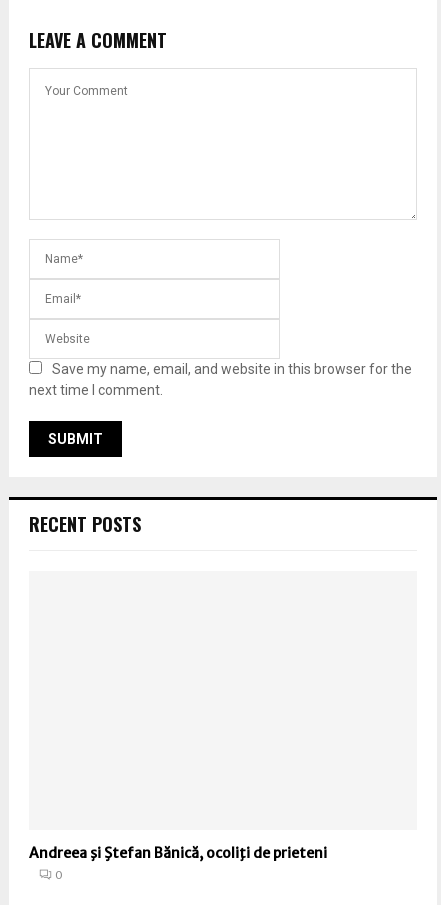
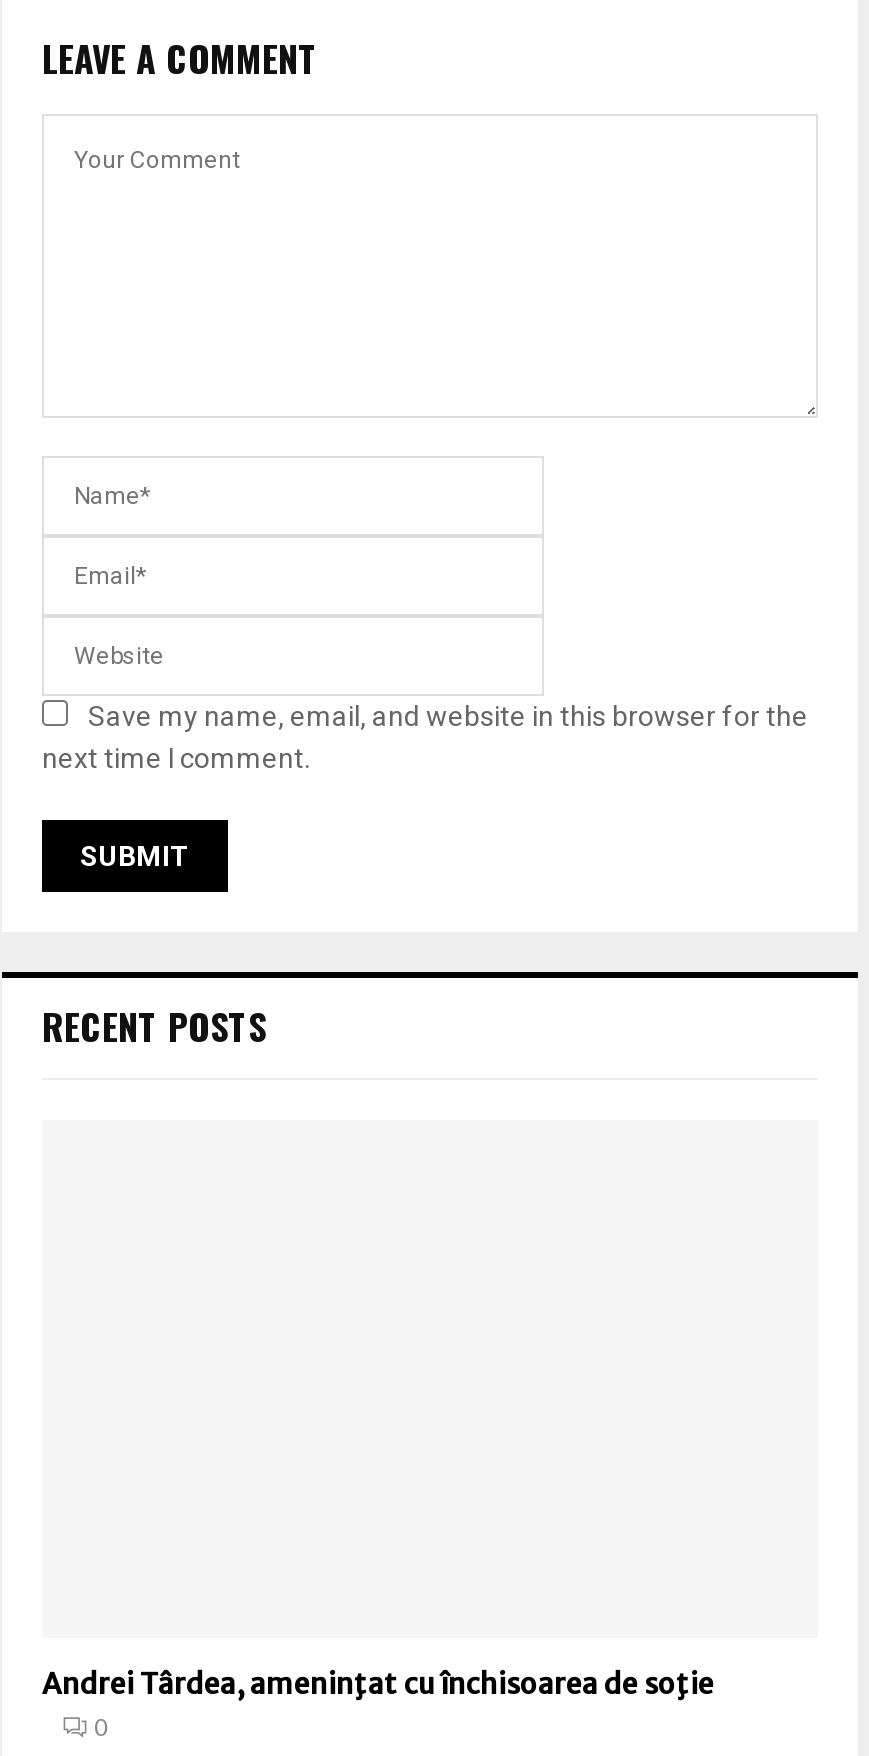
- Andreea şi Ştefan Bănică, ocoliţi de prieteni
+ Andrei Târdea, ameninţat cu închisoarea de soţie
